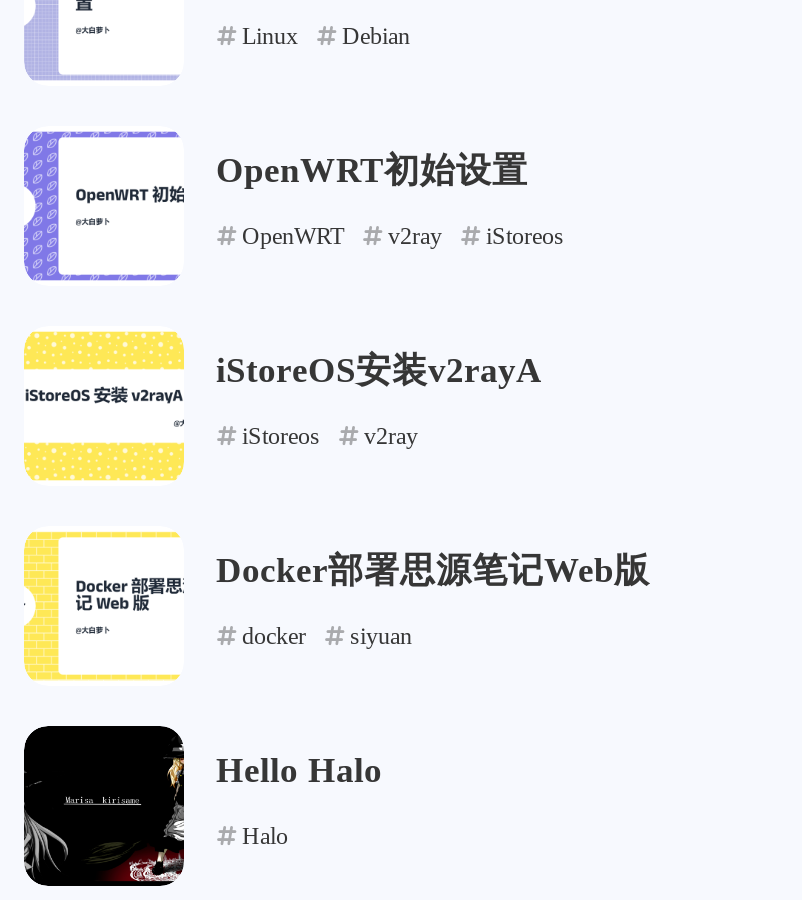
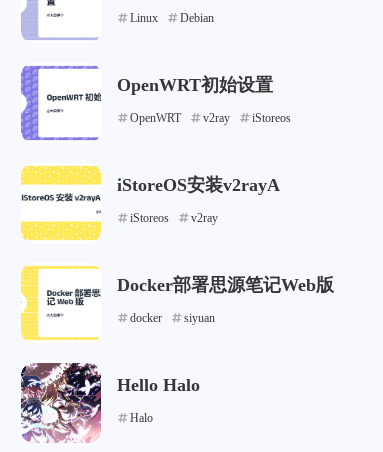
- [image]
+ [image]
